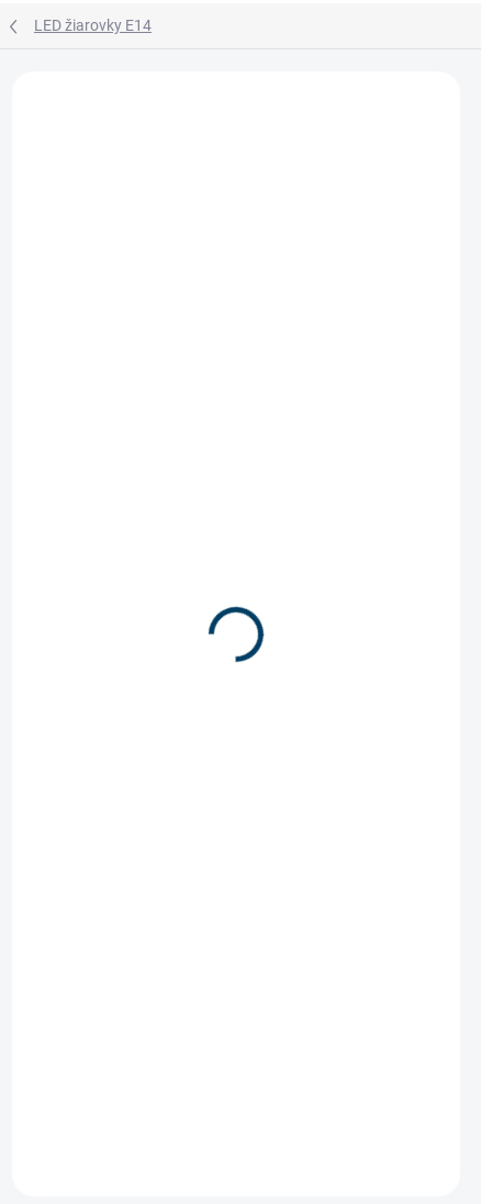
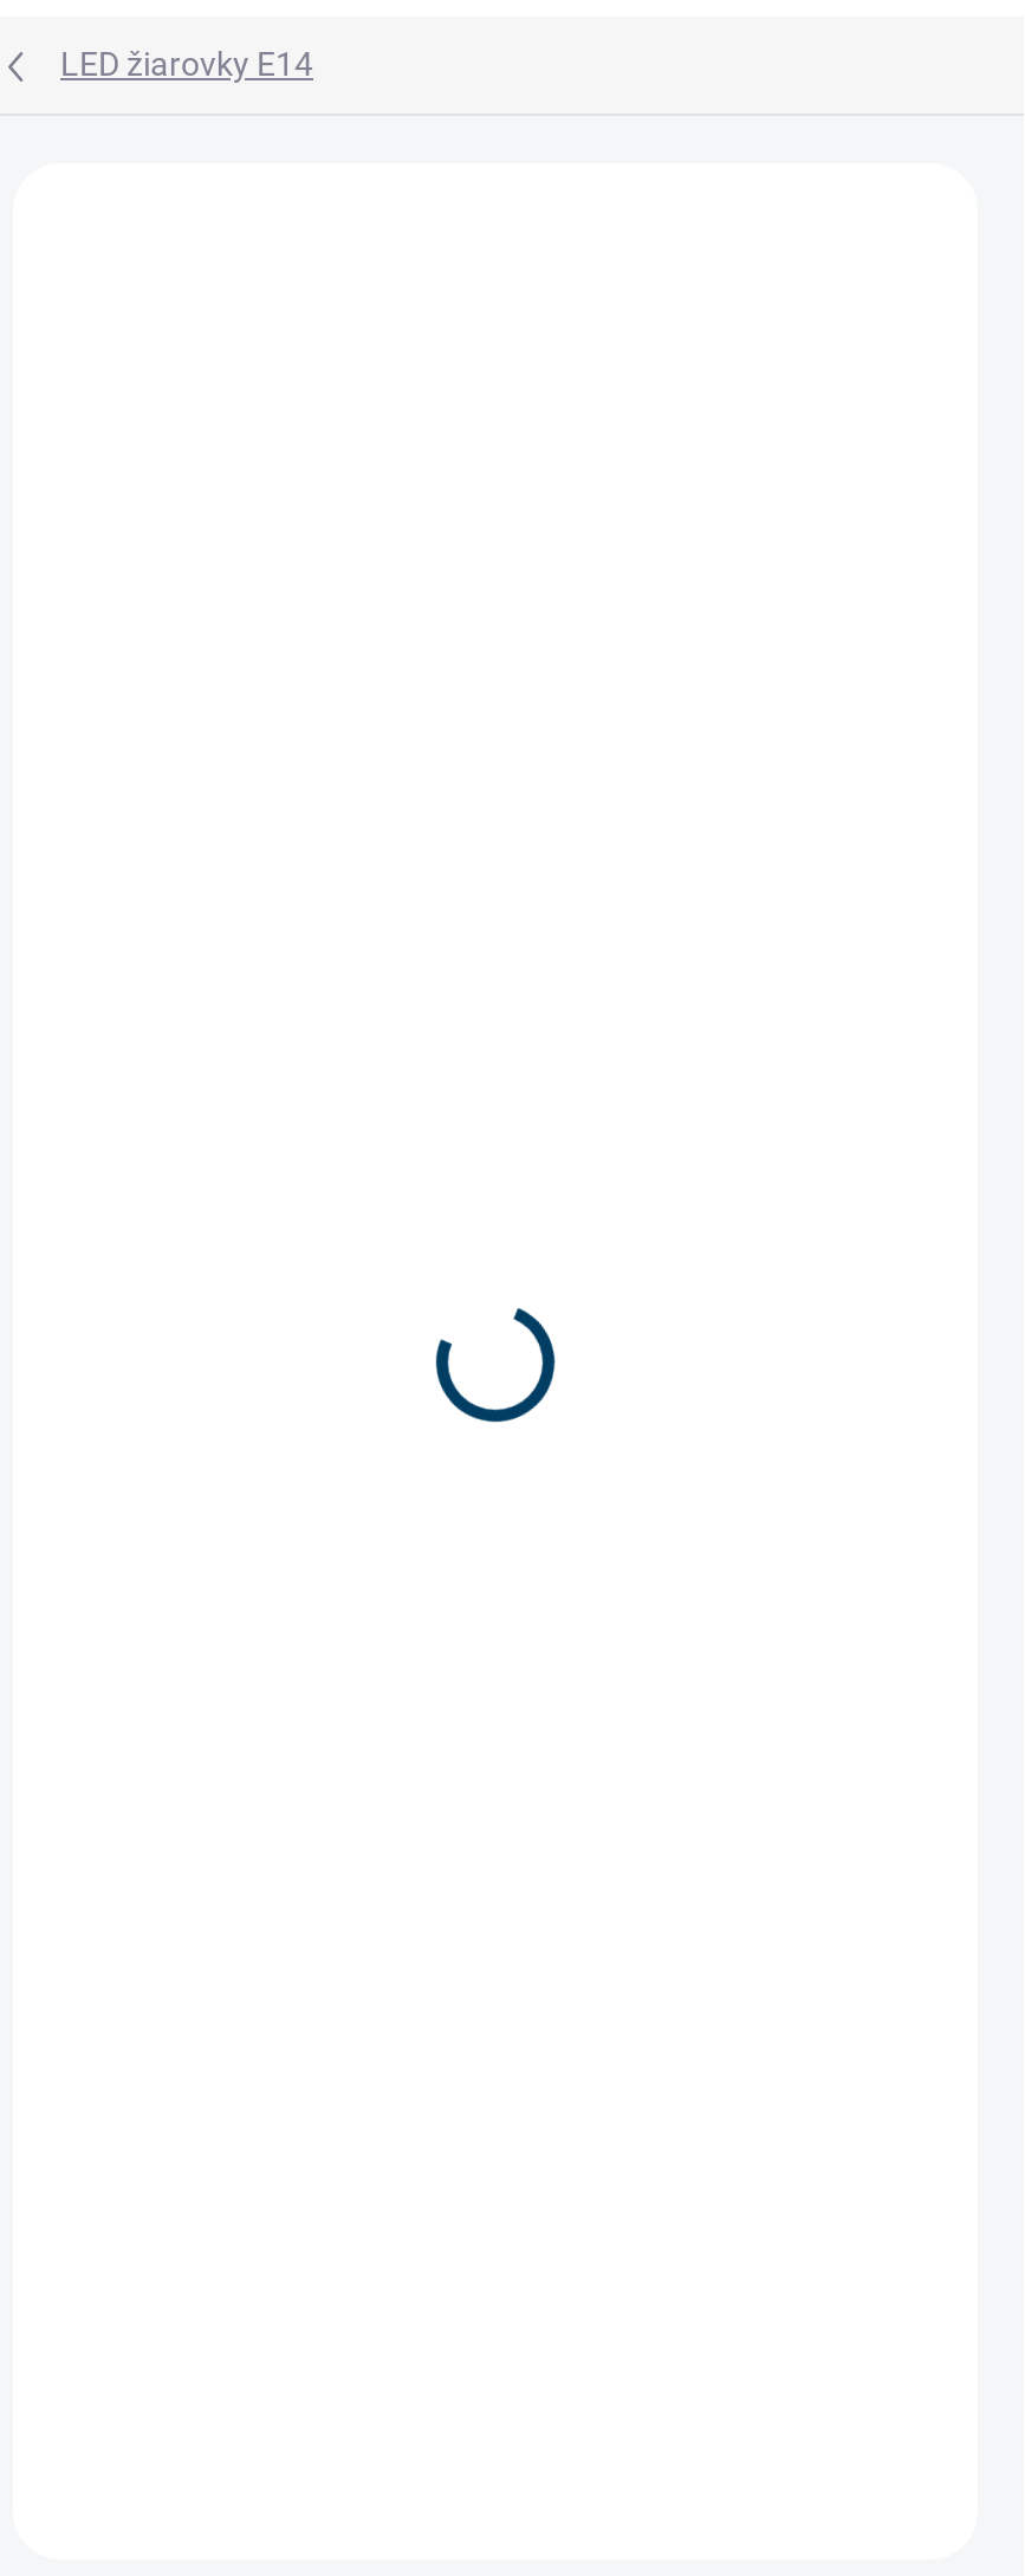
- [image]
+ [image]
